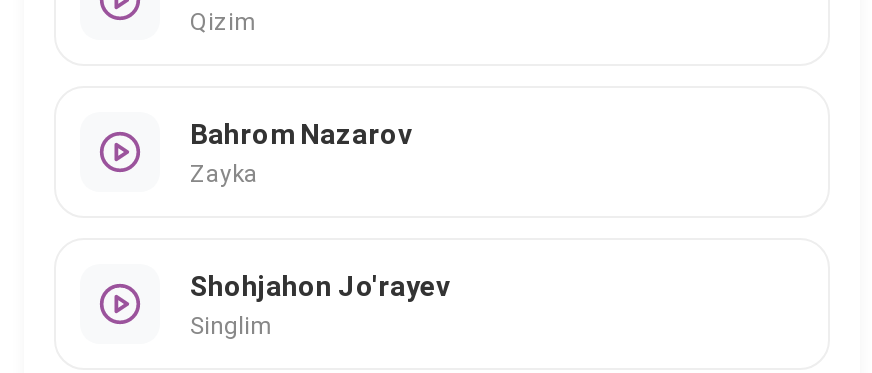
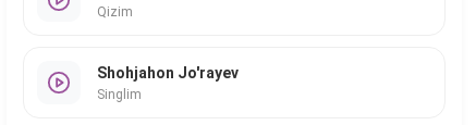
- Bahrom Nazarov
- Zayka
